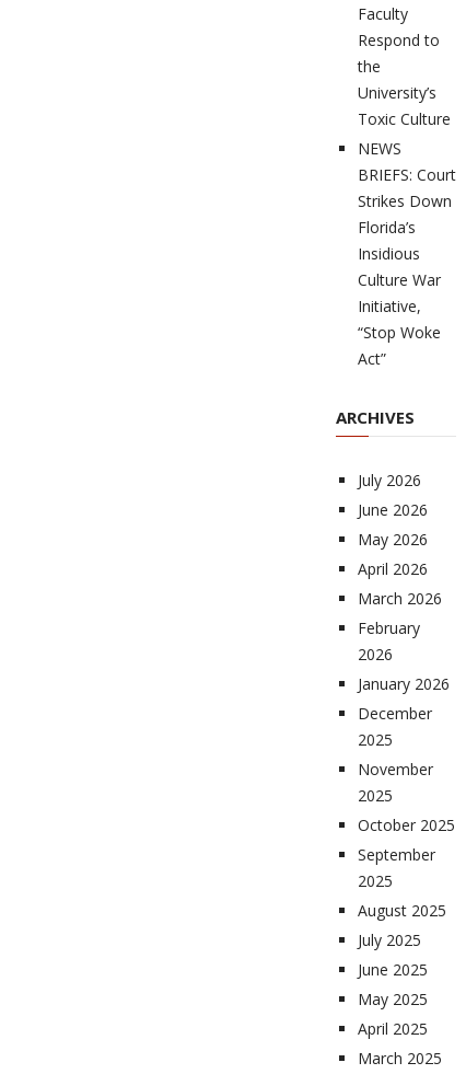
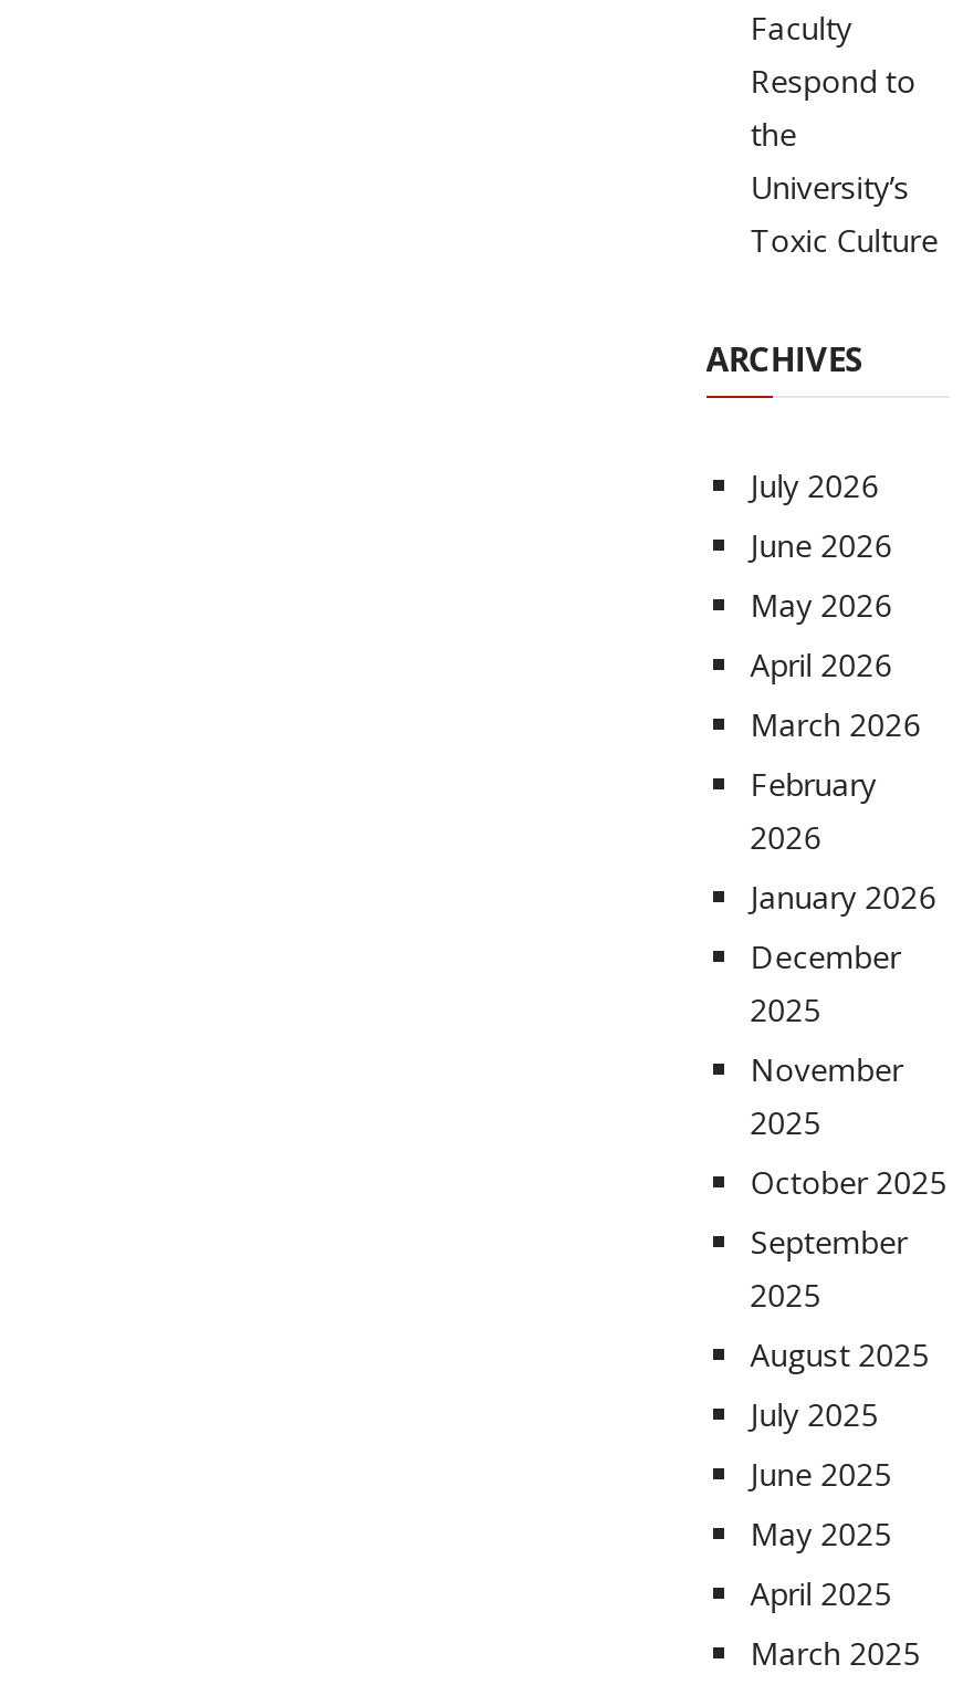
- NEWS
- BRIEFS: Court
- Strikes Down
- Florida’s
- Insidious
- Culture War
- Initiative,
- “Stop Woke
- Act”
